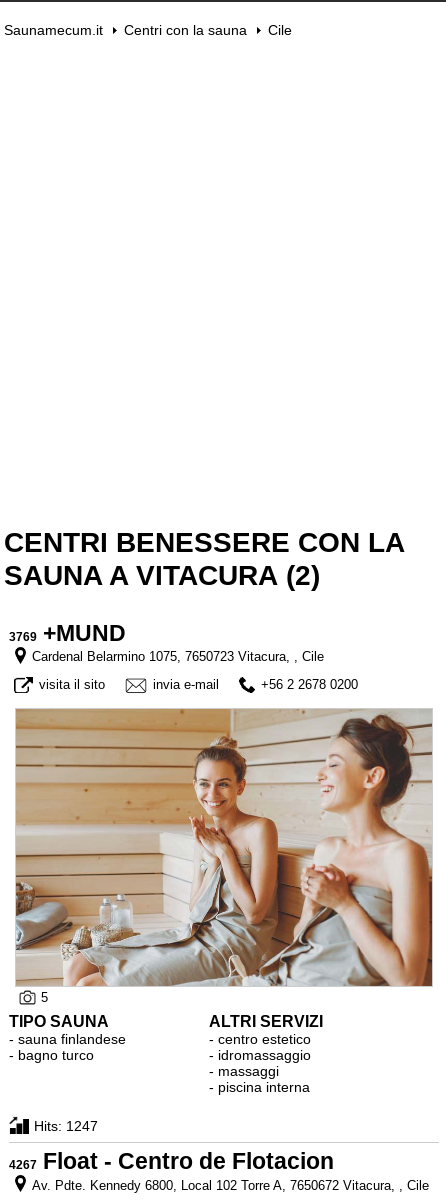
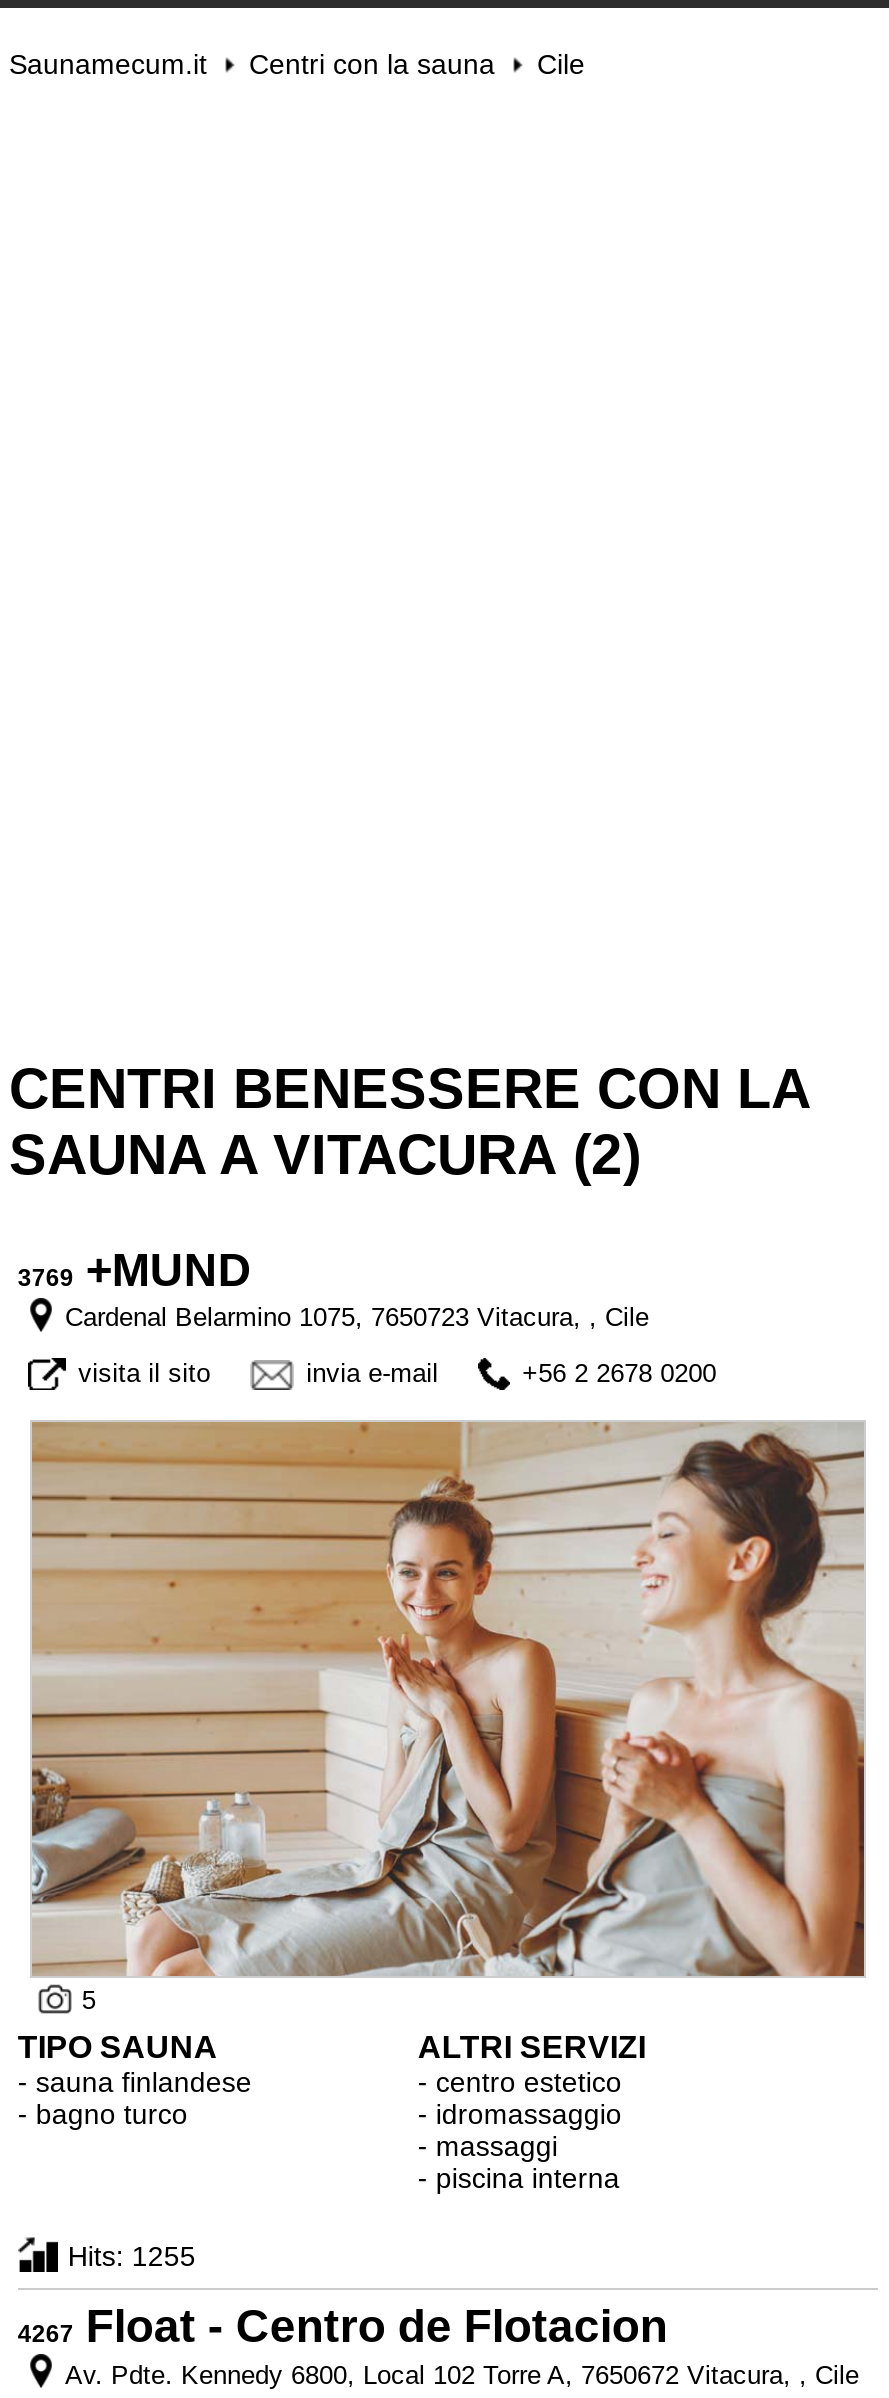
- Hits: 1247
+ Hits: 1255
